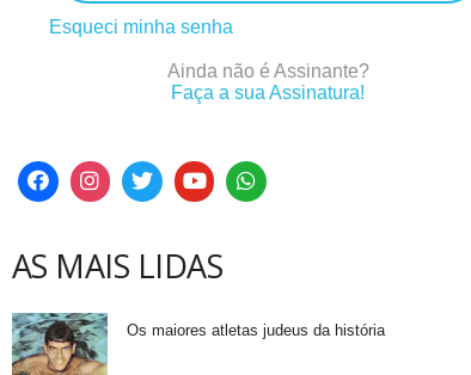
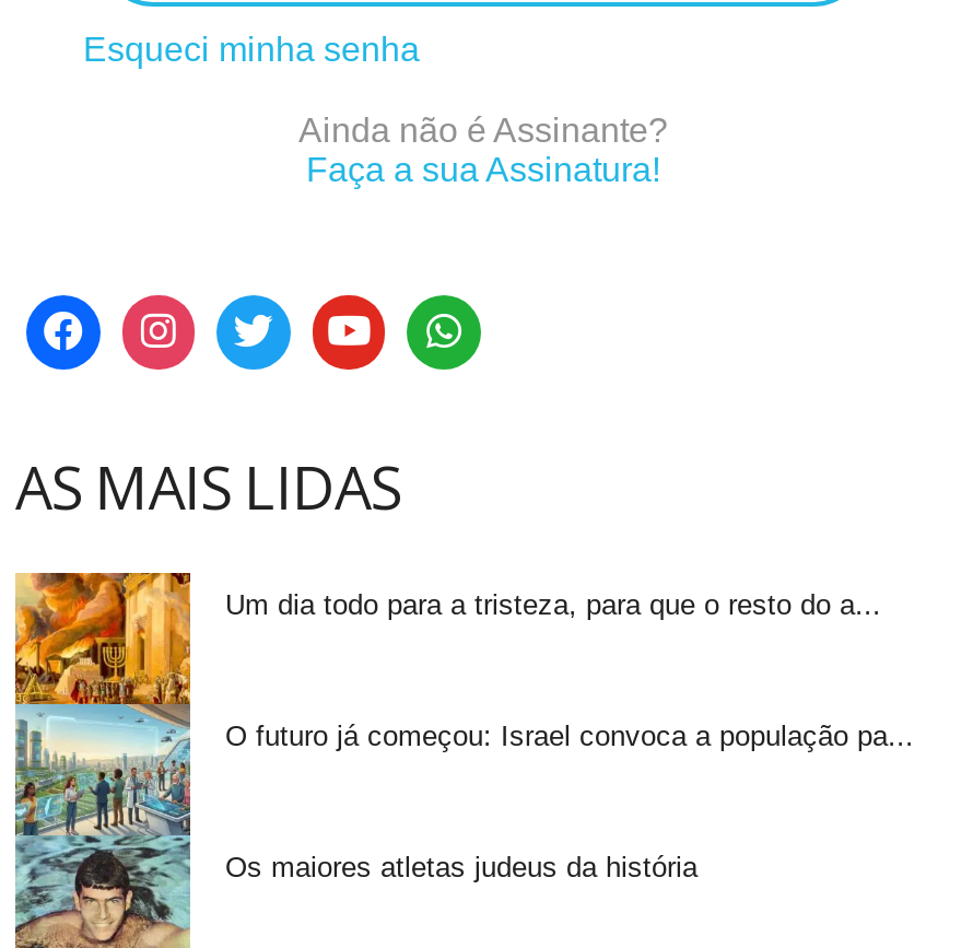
+ [image]
+ Um dia todo para a tristeza, para que o resto do a...

+ O futuro já começou: Israel convoca a população pa...
